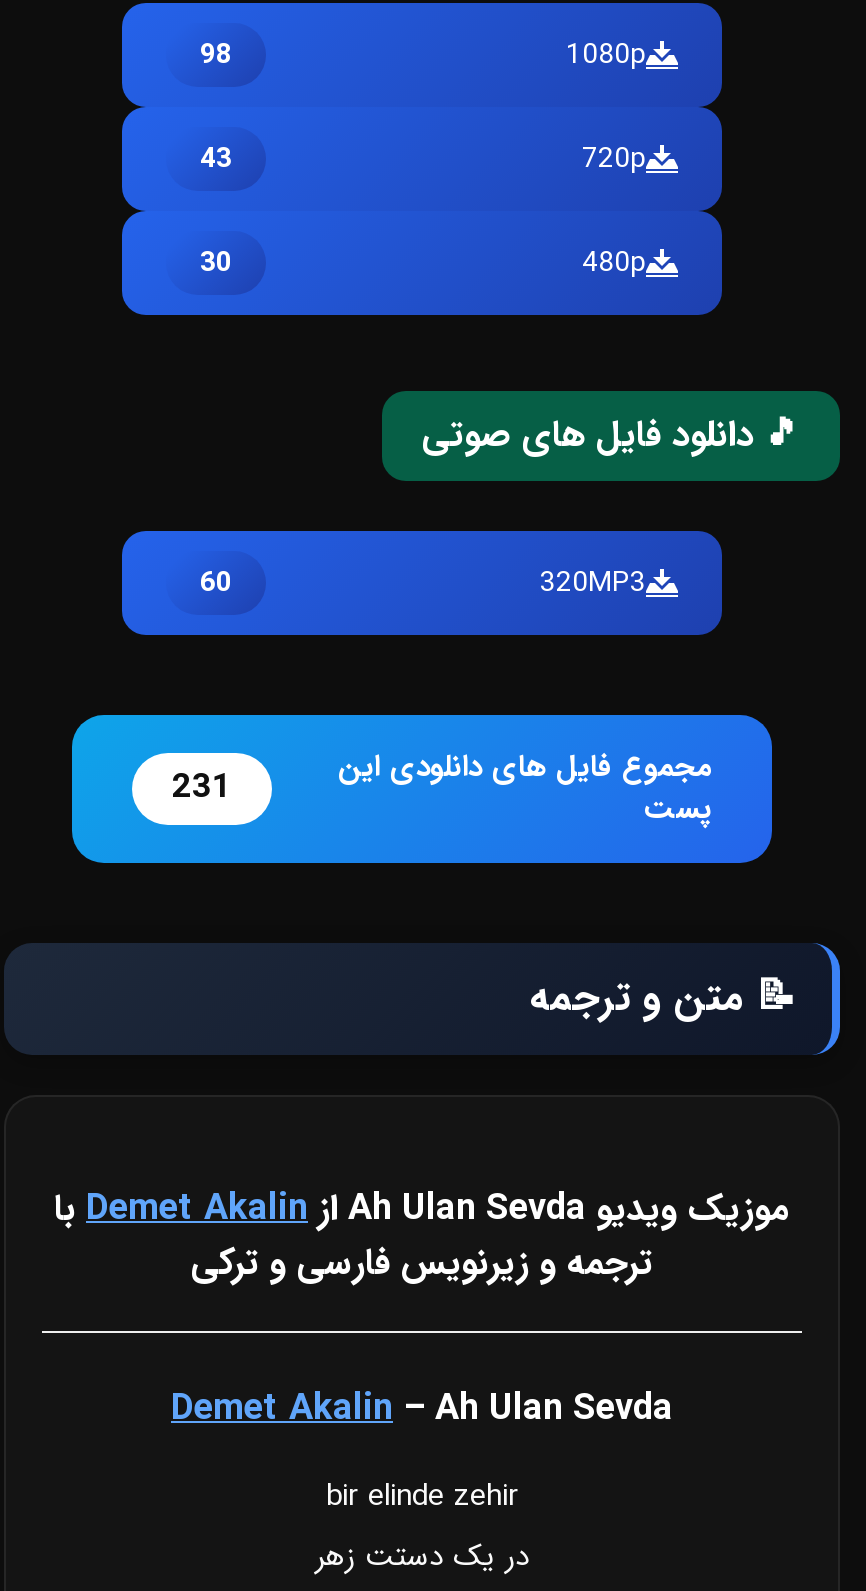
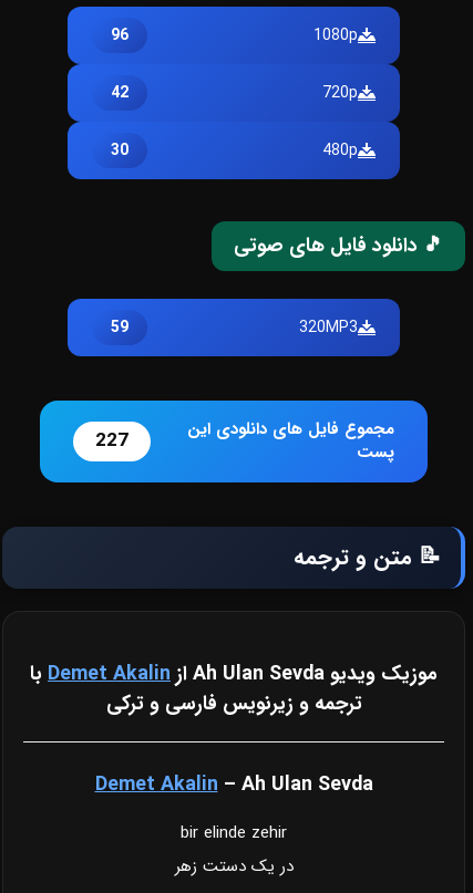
- 98
+ 96

- 43
+ 42

- 60
+ 59

- 231
+ 227
